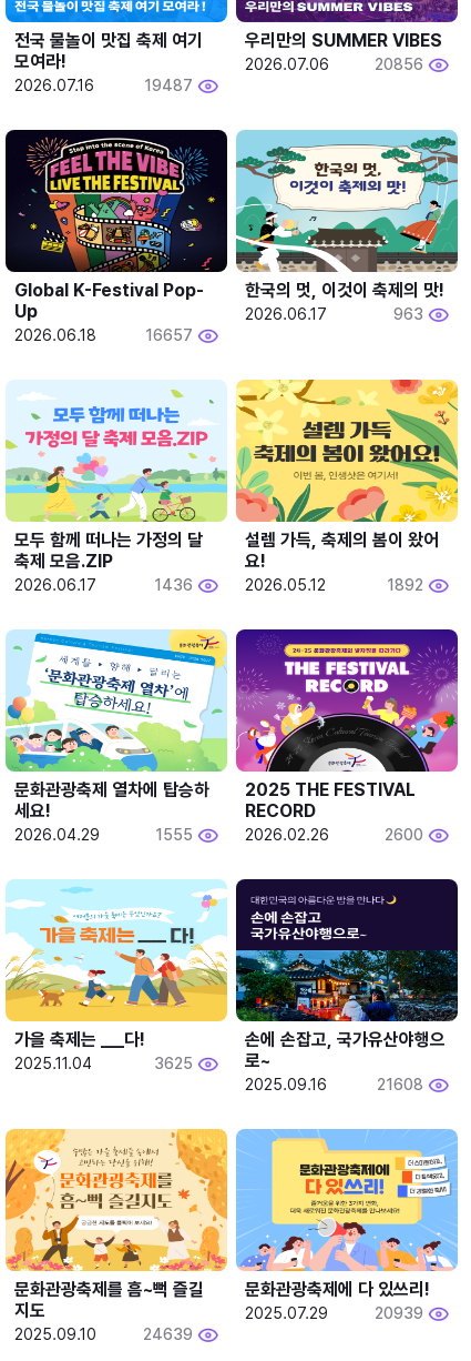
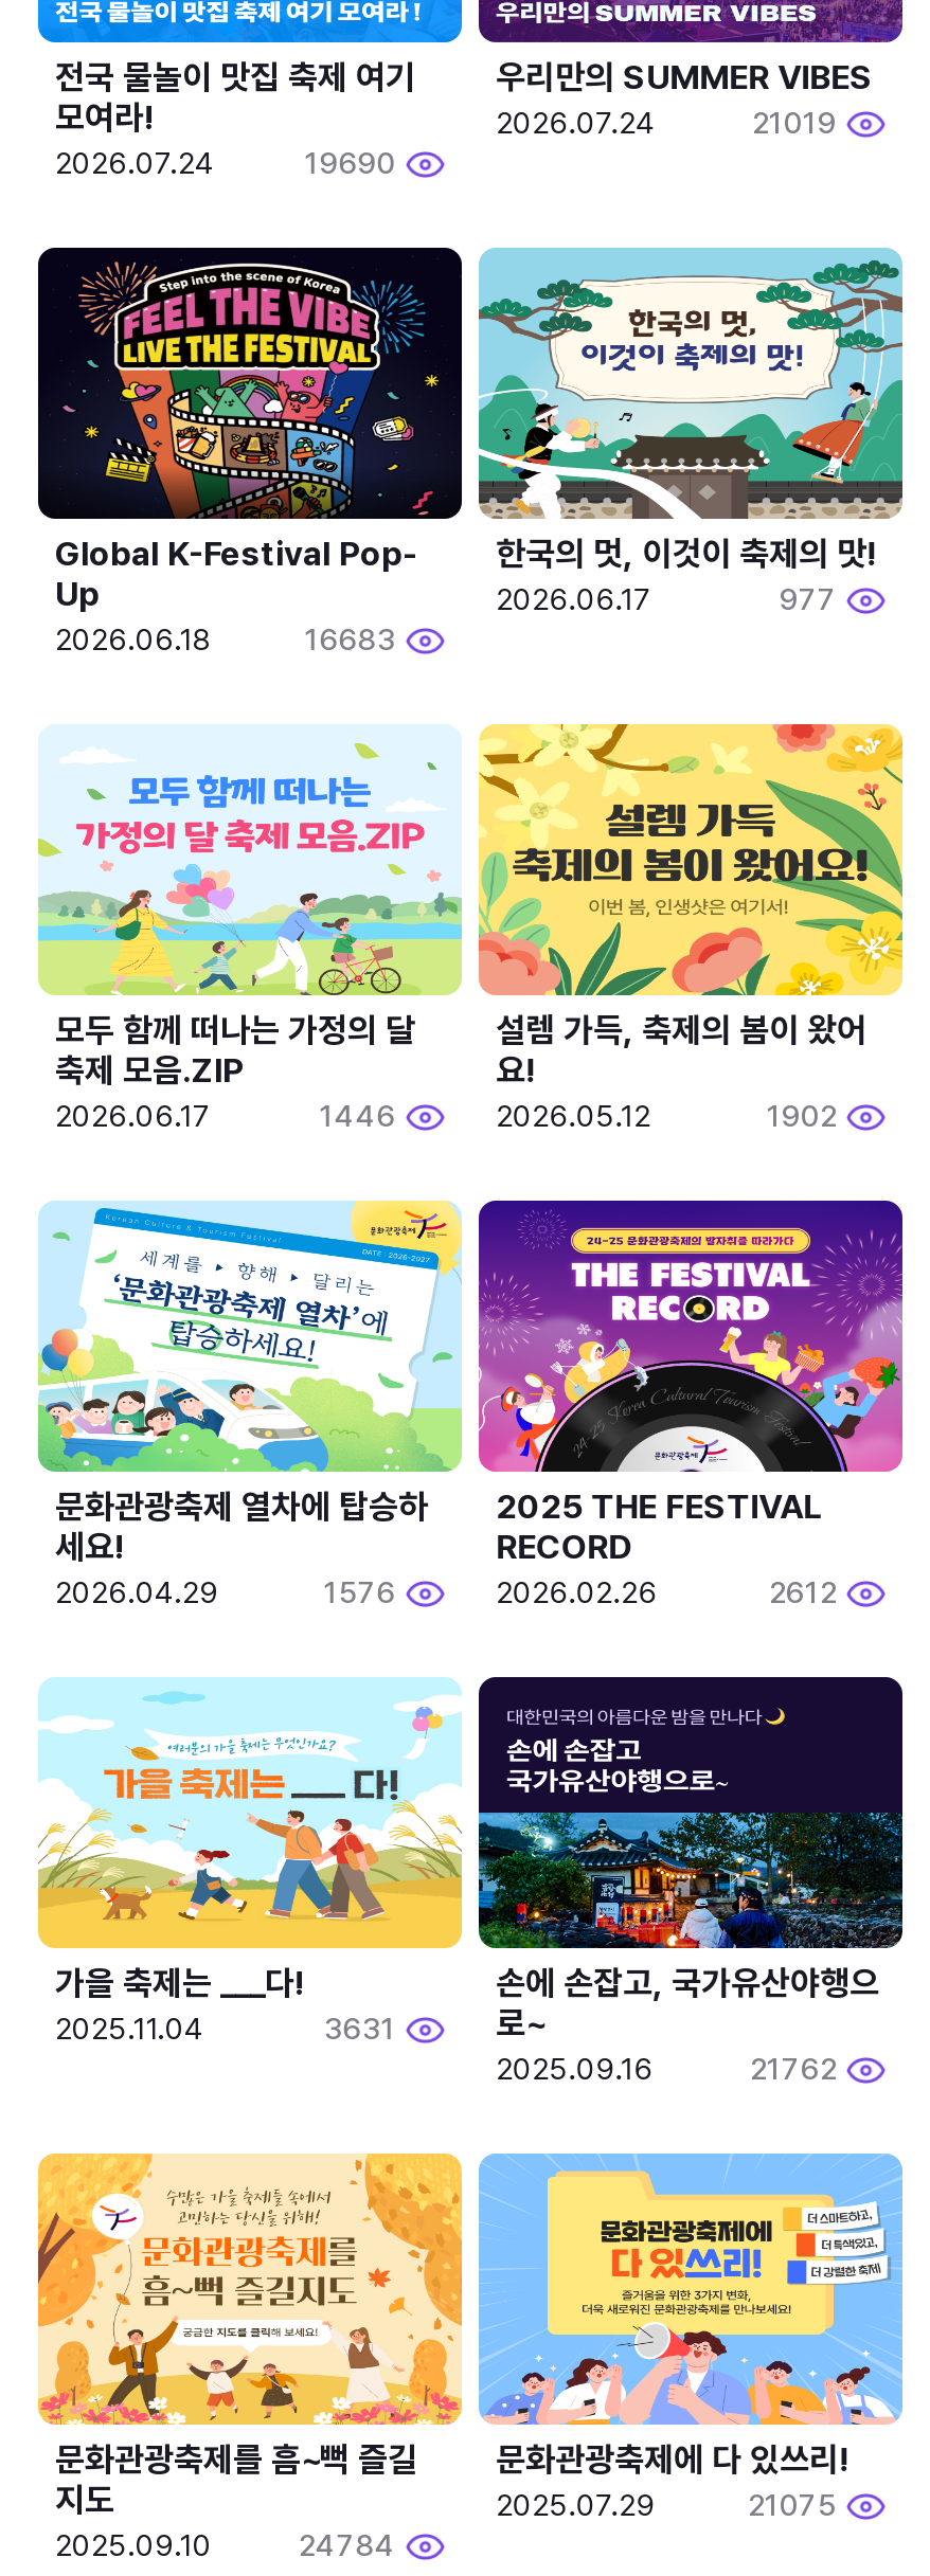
- 2026.07.06
+ 2026.07.24

- 20856
+ 21019

- 2026.07.16
+ 2026.07.24

- 19487
+ 19690

- 963
+ 977

- 16657
+ 16683

- 1436
+ 1446

- 1892
+ 1902

- 1555
+ 1576

- 2600
+ 2612

- 3625
+ 3631

- 21608
+ 21762

- 20939
+ 21075

- 24639
+ 24784
